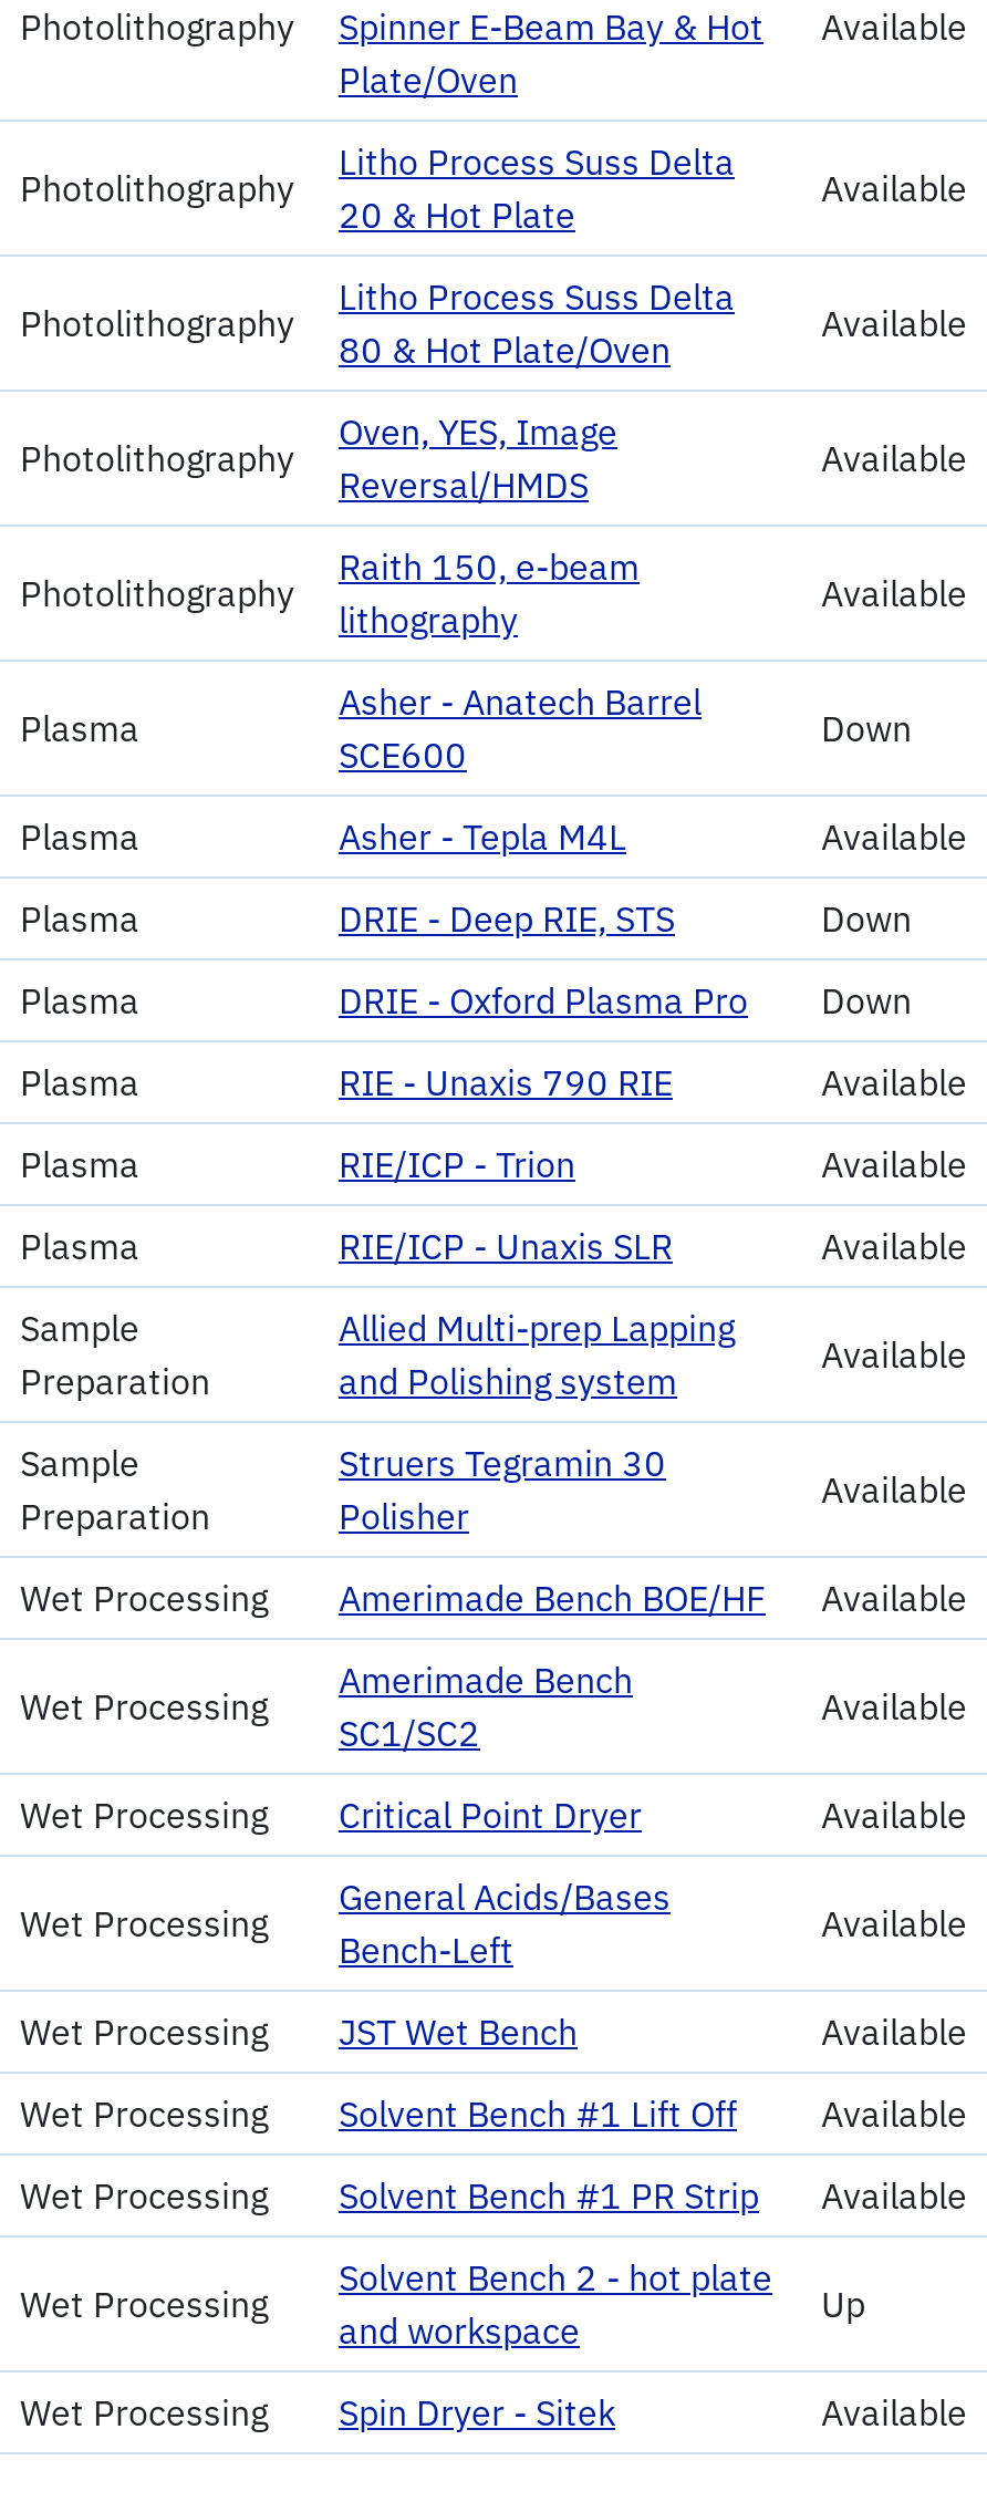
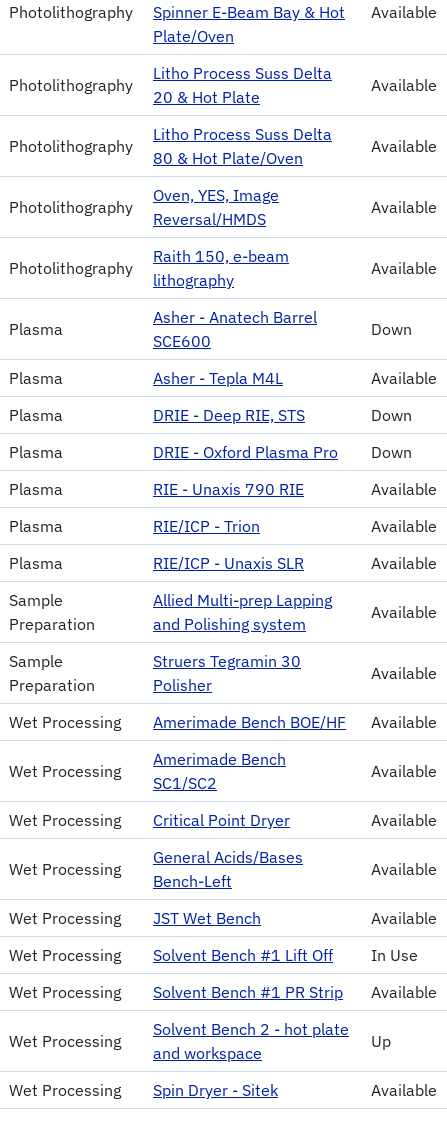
- Available
+ In Use
